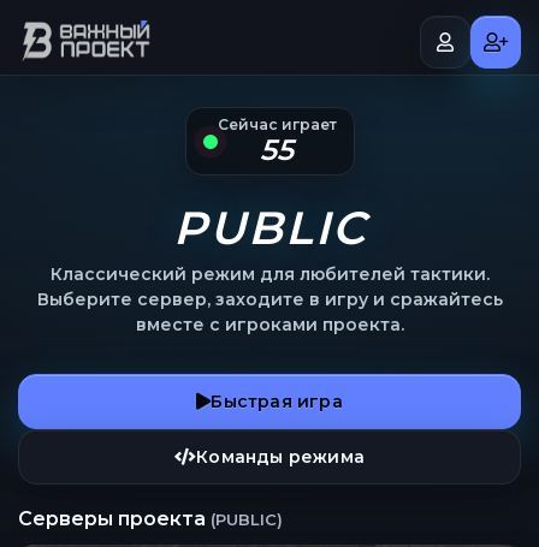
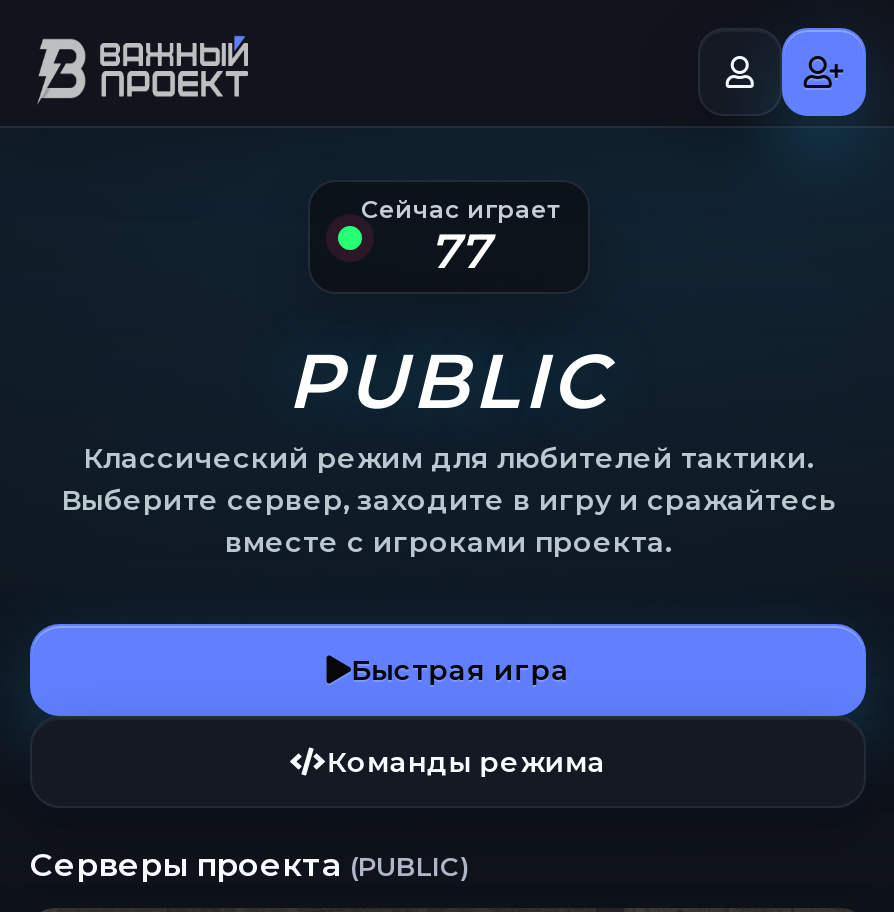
- 55
+ 77
